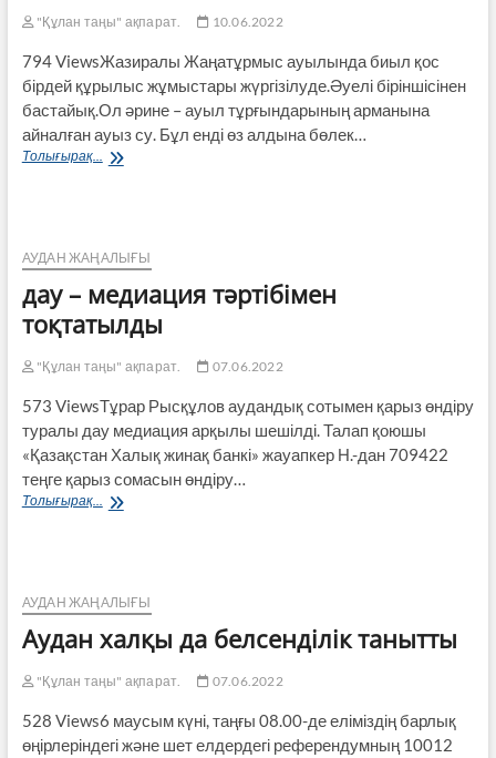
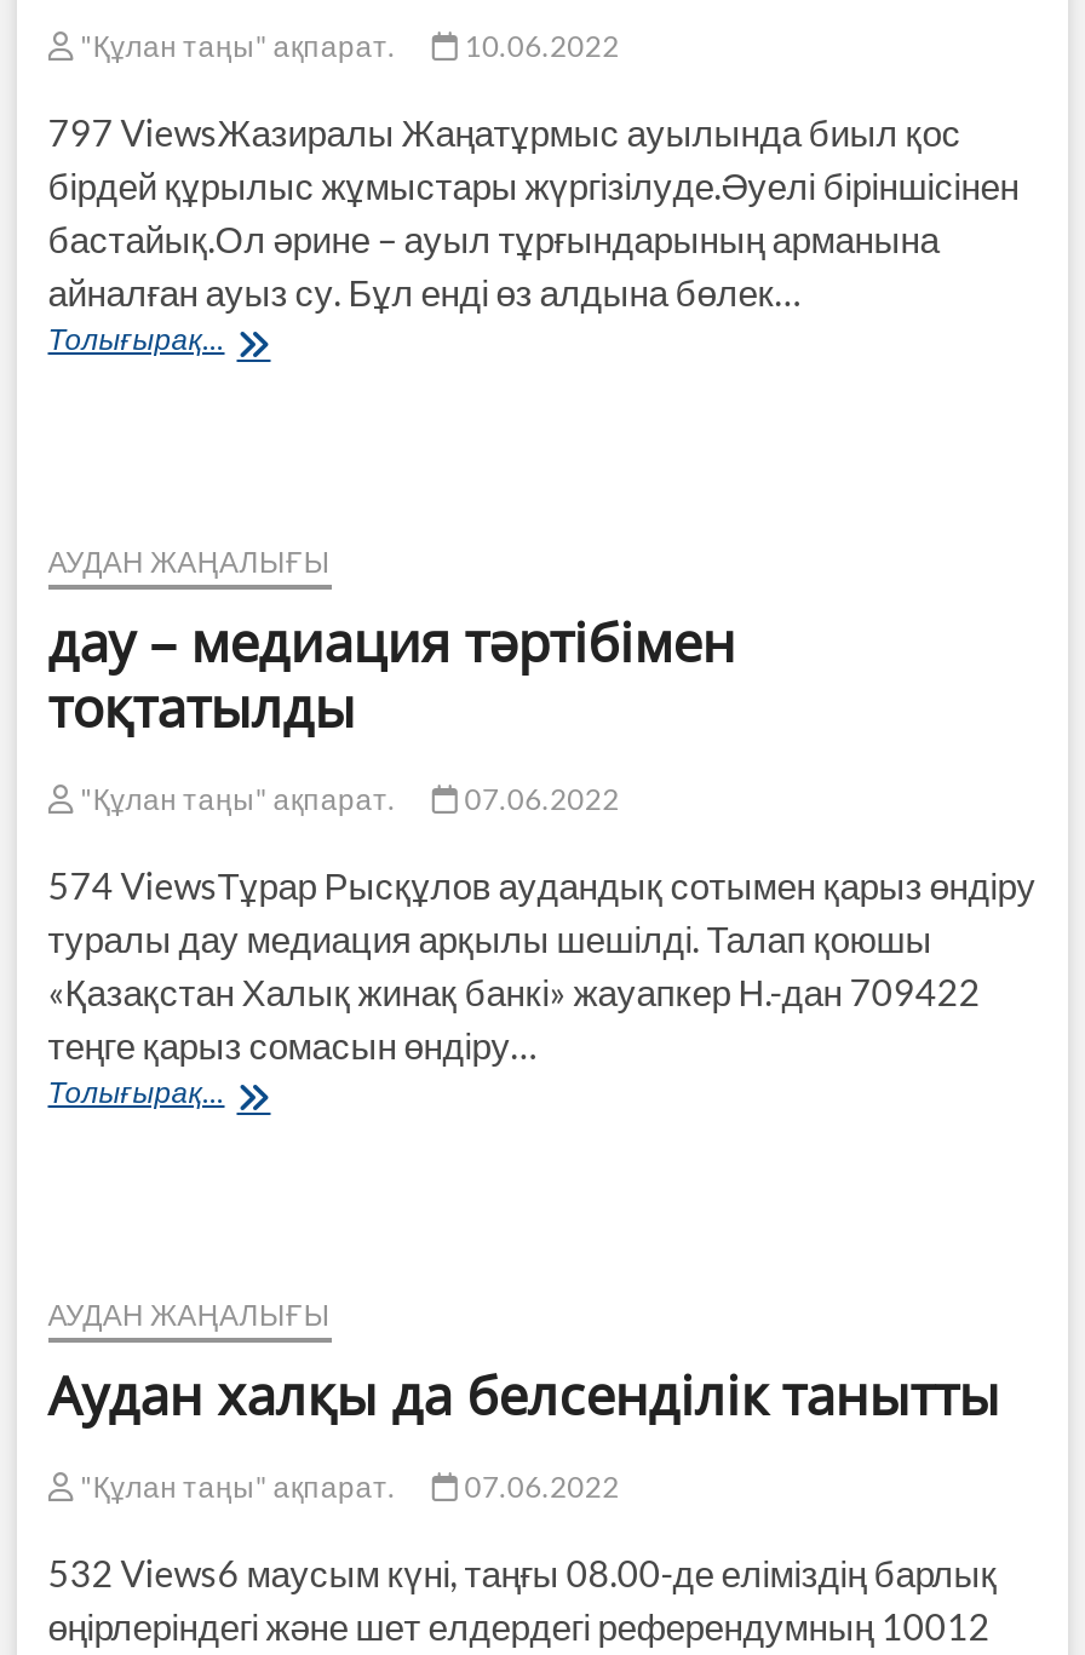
- 794 ViewsЖазиралы Жаңатұрмыс ауылында биыл қос
+ 797 ViewsЖазиралы Жаңатұрмыс ауылында биыл қос

- 573 ViewsТұрар Рысқұлов аудандық сотымен қарыз өндіру
+ 574 ViewsТұрар Рысқұлов аудандық сотымен қарыз өндіру

- 528 Views6 маусым күні, таңғы 08.00-де еліміздің барлық
+ 532 Views6 маусым күні, таңғы 08.00-де еліміздің барлық
